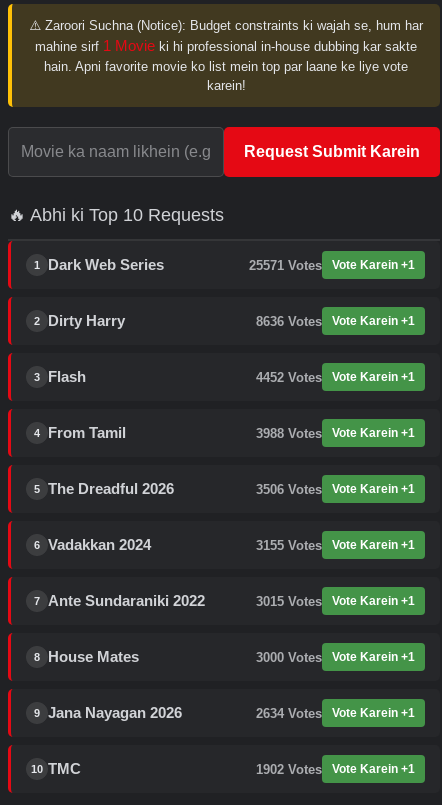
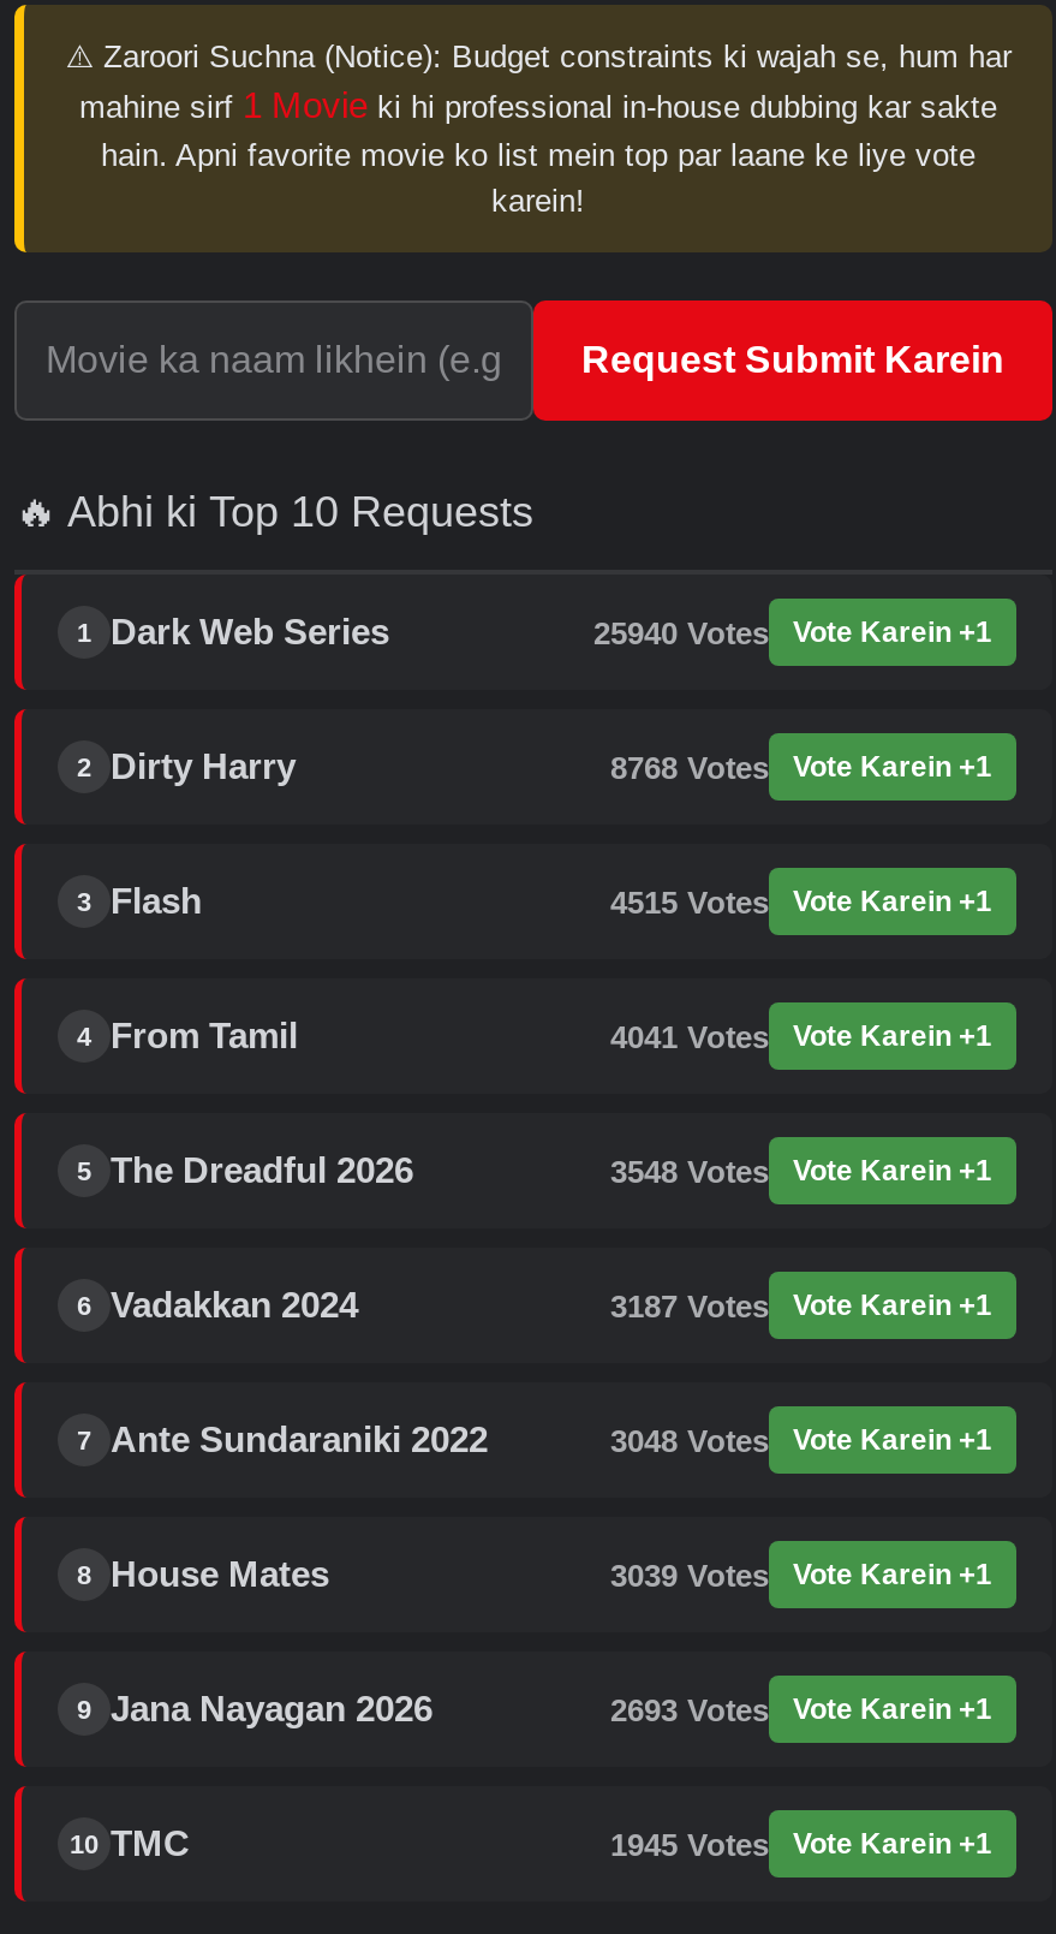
- 25571 Votes Vote Karein +1
+ 25940 Votes Vote Karein +1

- 8636 Votes Vote Karein +1
+ 8768 Votes Vote Karein +1

- 4452 Votes Vote Karein +1
+ 4515 Votes Vote Karein +1

- 3988 Votes Vote Karein +1
+ 4041 Votes Vote Karein +1

- 3506 Votes Vote Karein +1
+ 3548 Votes Vote Karein +1

- 3155 Votes Vote Karein +1
+ 3187 Votes Vote Karein +1

- 3015 Votes Vote Karein +1
+ 3048 Votes Vote Karein +1

- 3000 Votes Vote Karein +1
+ 3039 Votes Vote Karein +1

- 2634 Votes Vote Karein +1
+ 2693 Votes Vote Karein +1

- 1902 Votes Vote Karein +1
+ 1945 Votes Vote Karein +1
